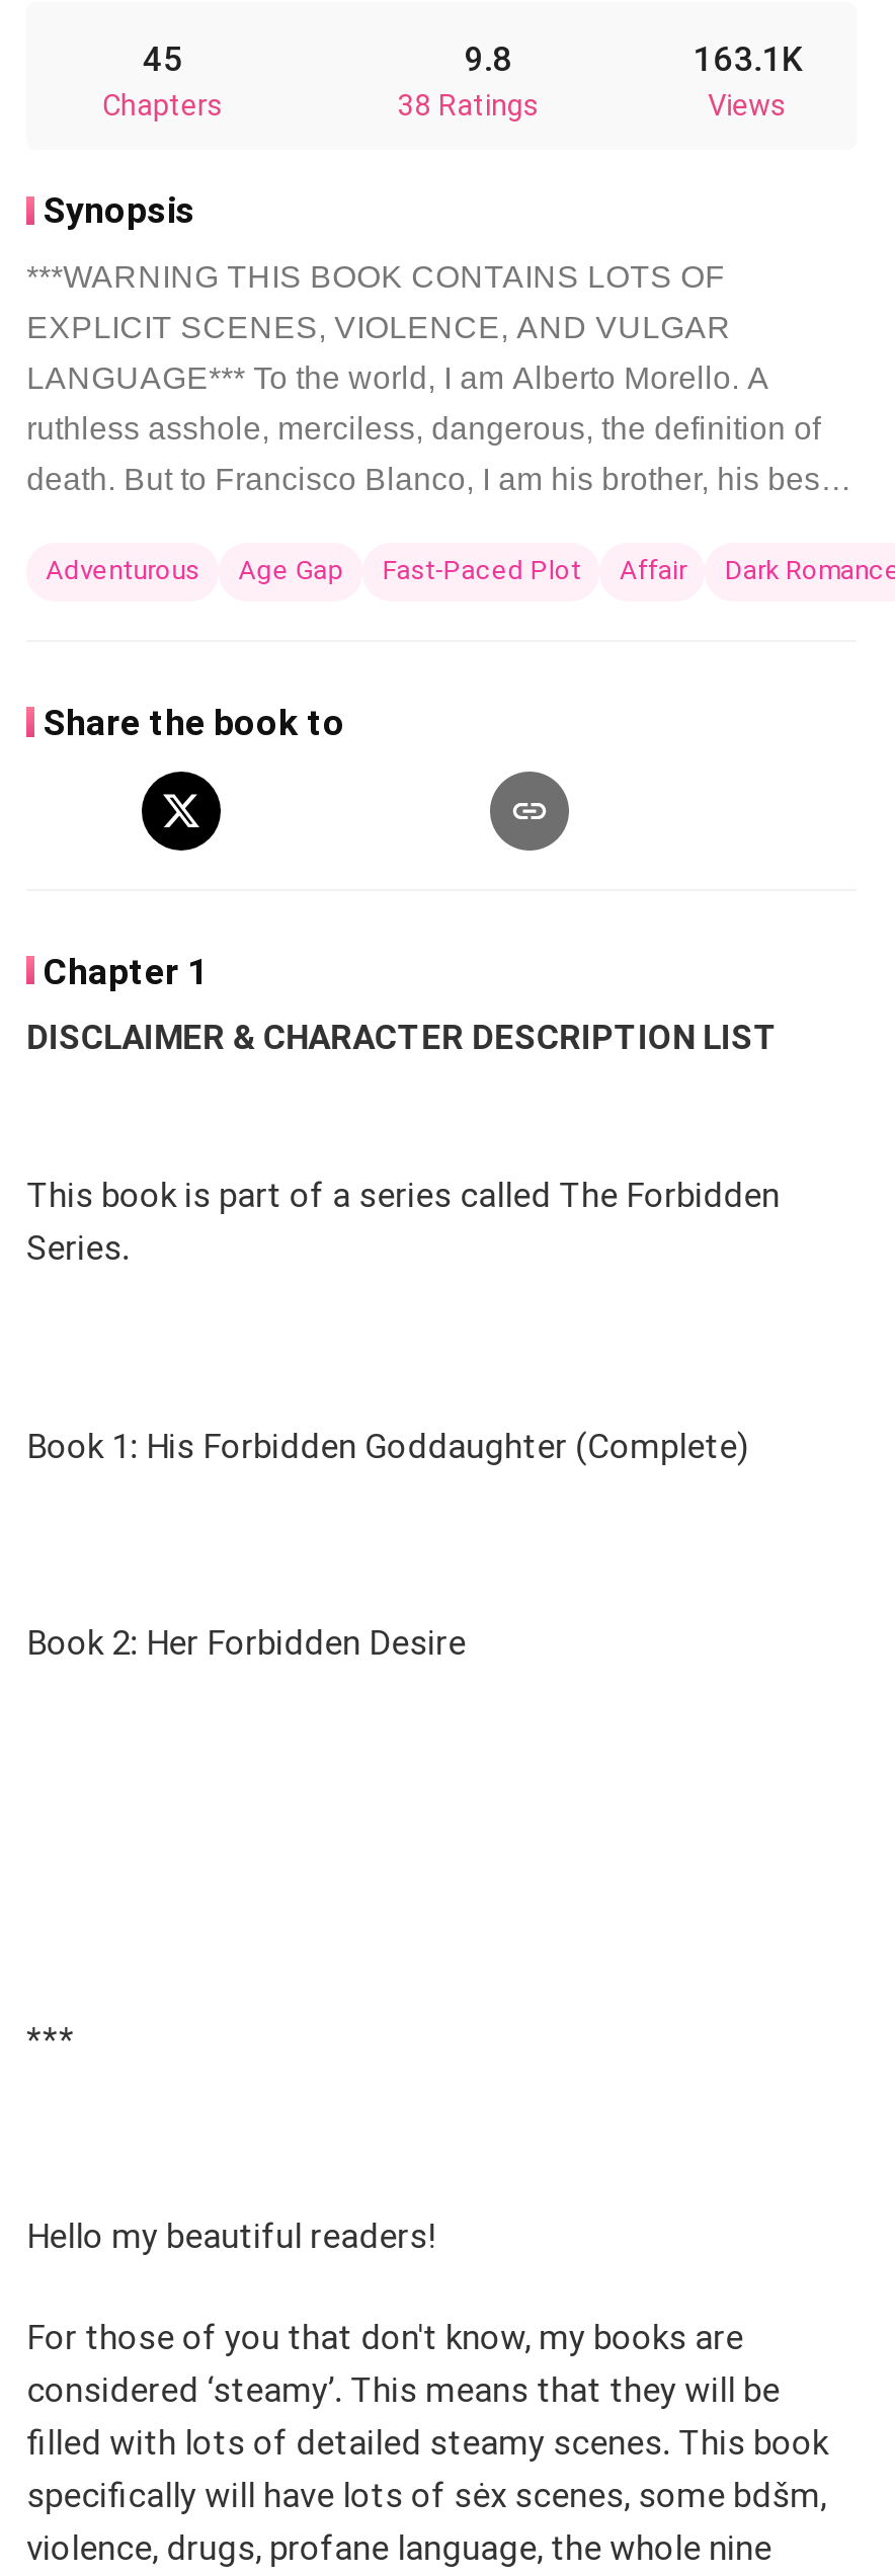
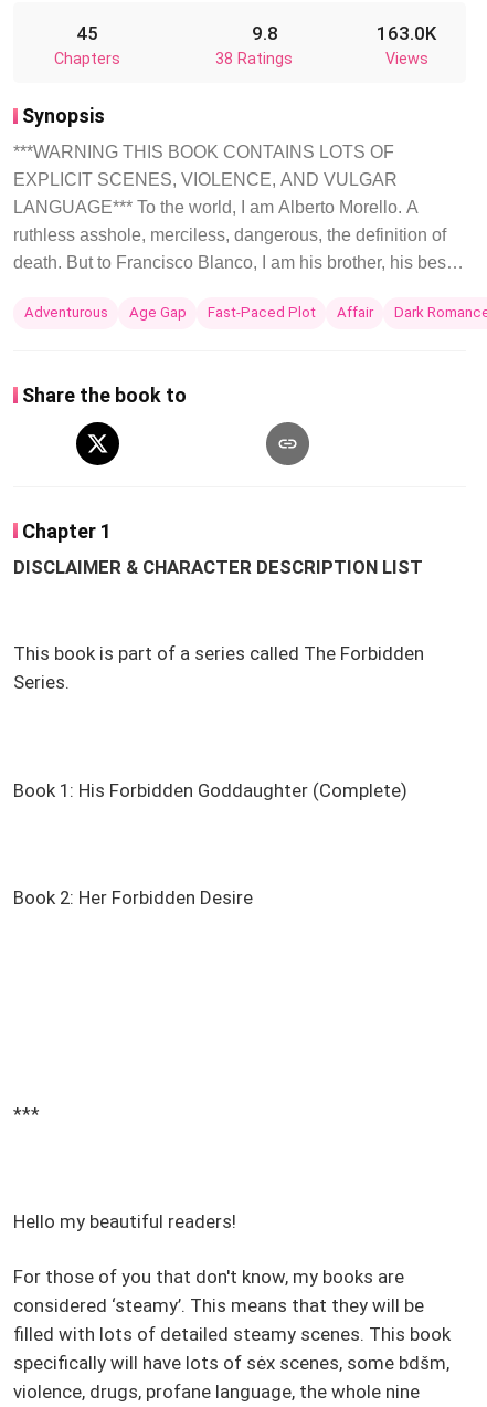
- 163.1K
+ 163.0K
